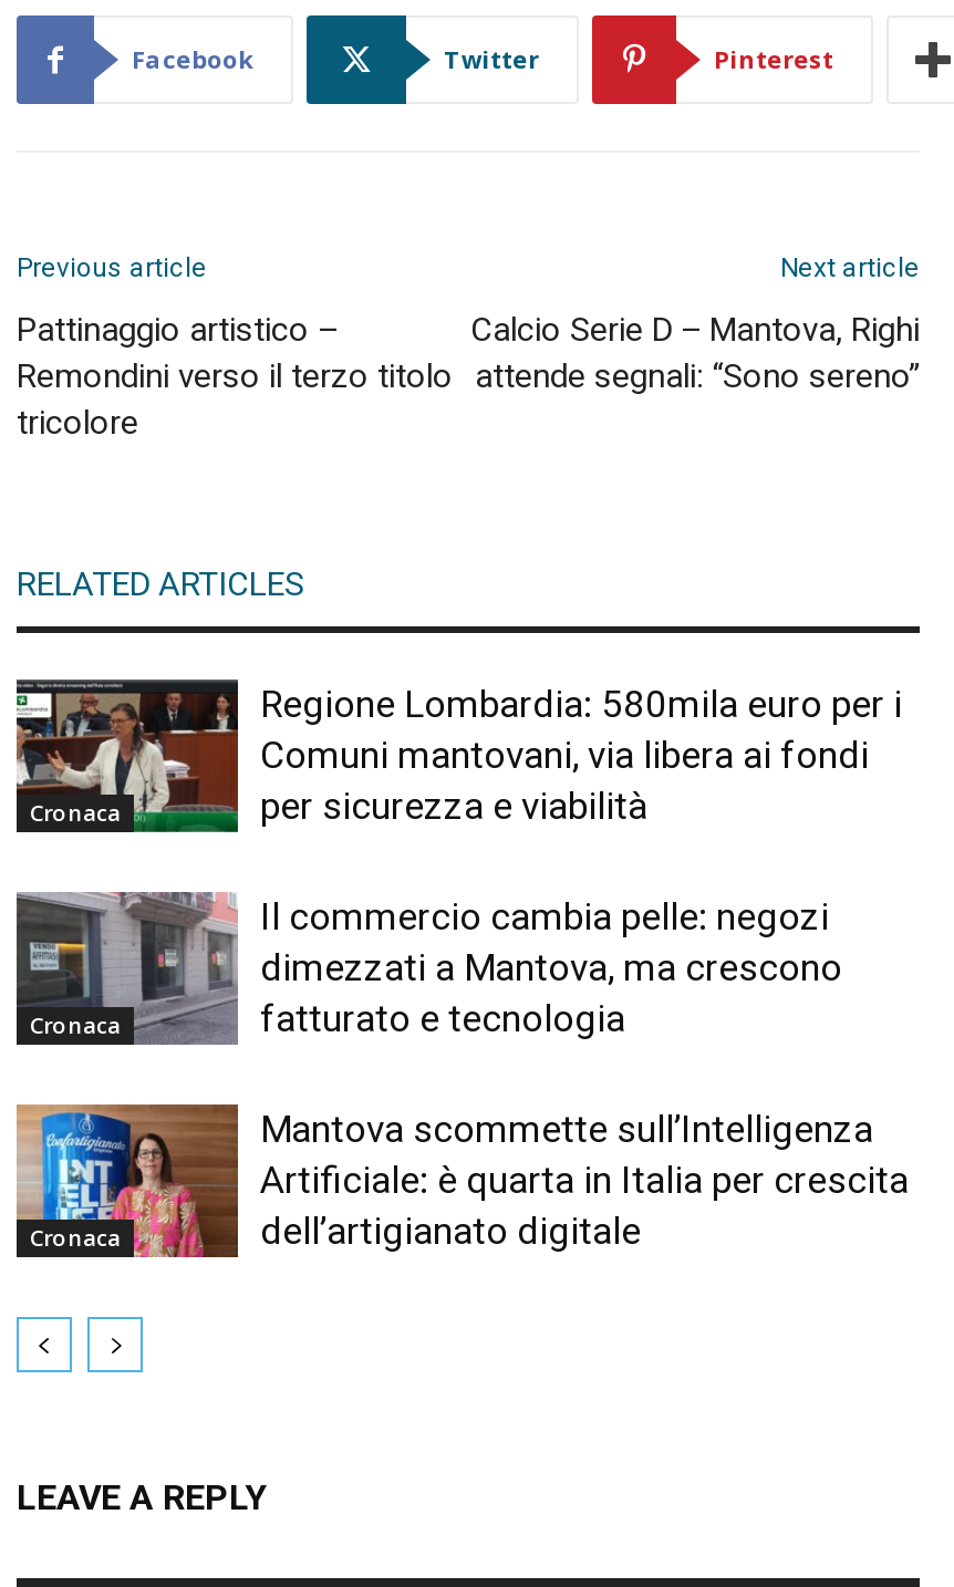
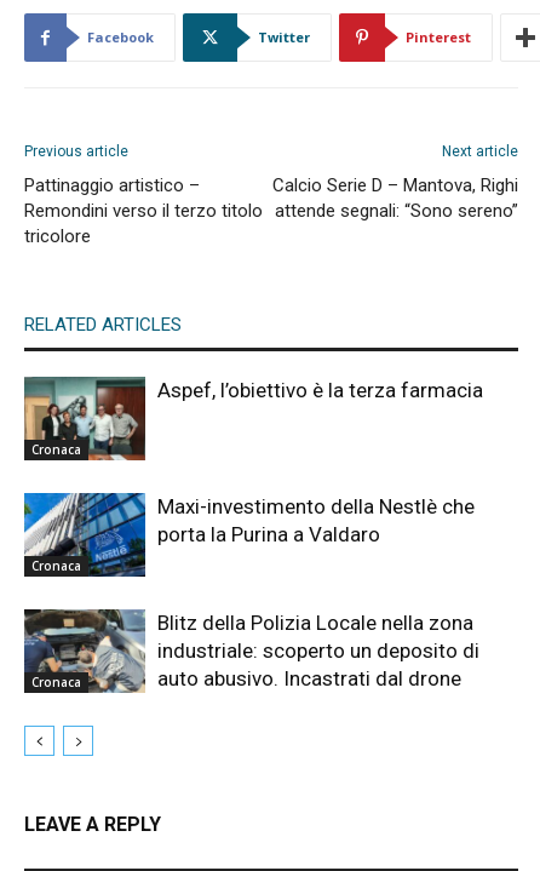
- [image]
- Regione Lombardia: 580mila euro per i
- Comuni mantovani, via libera ai fondi
- per sicurezza e viabilità
+ [image]
+ Aspef, l’obiettivo è la terza farmacia

- [image]
- Il commercio cambia pelle: negozi
- dimezzati a Mantova, ma crescono
- fatturato e tecnologia
+ [image]
+ Maxi-investimento della Nestlè che
+ porta la Purina a Valdaro

- [image]
- Mantova scommette sull’Intelligenza
- Artificiale: è quarta in Italia per crescita
- dell’artigianato digitale
+ [image]
+ Blitz della Polizia Locale nella zona
+ industriale: scoperto un deposito di
+ auto abusivo. Incastrati dal drone
